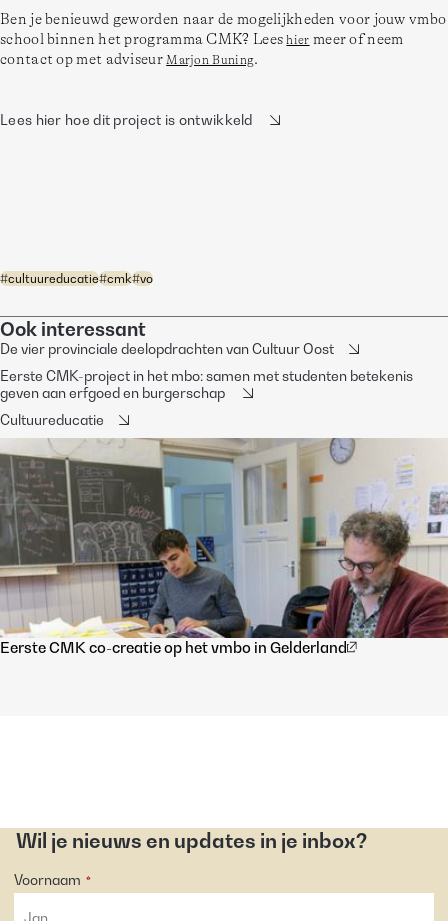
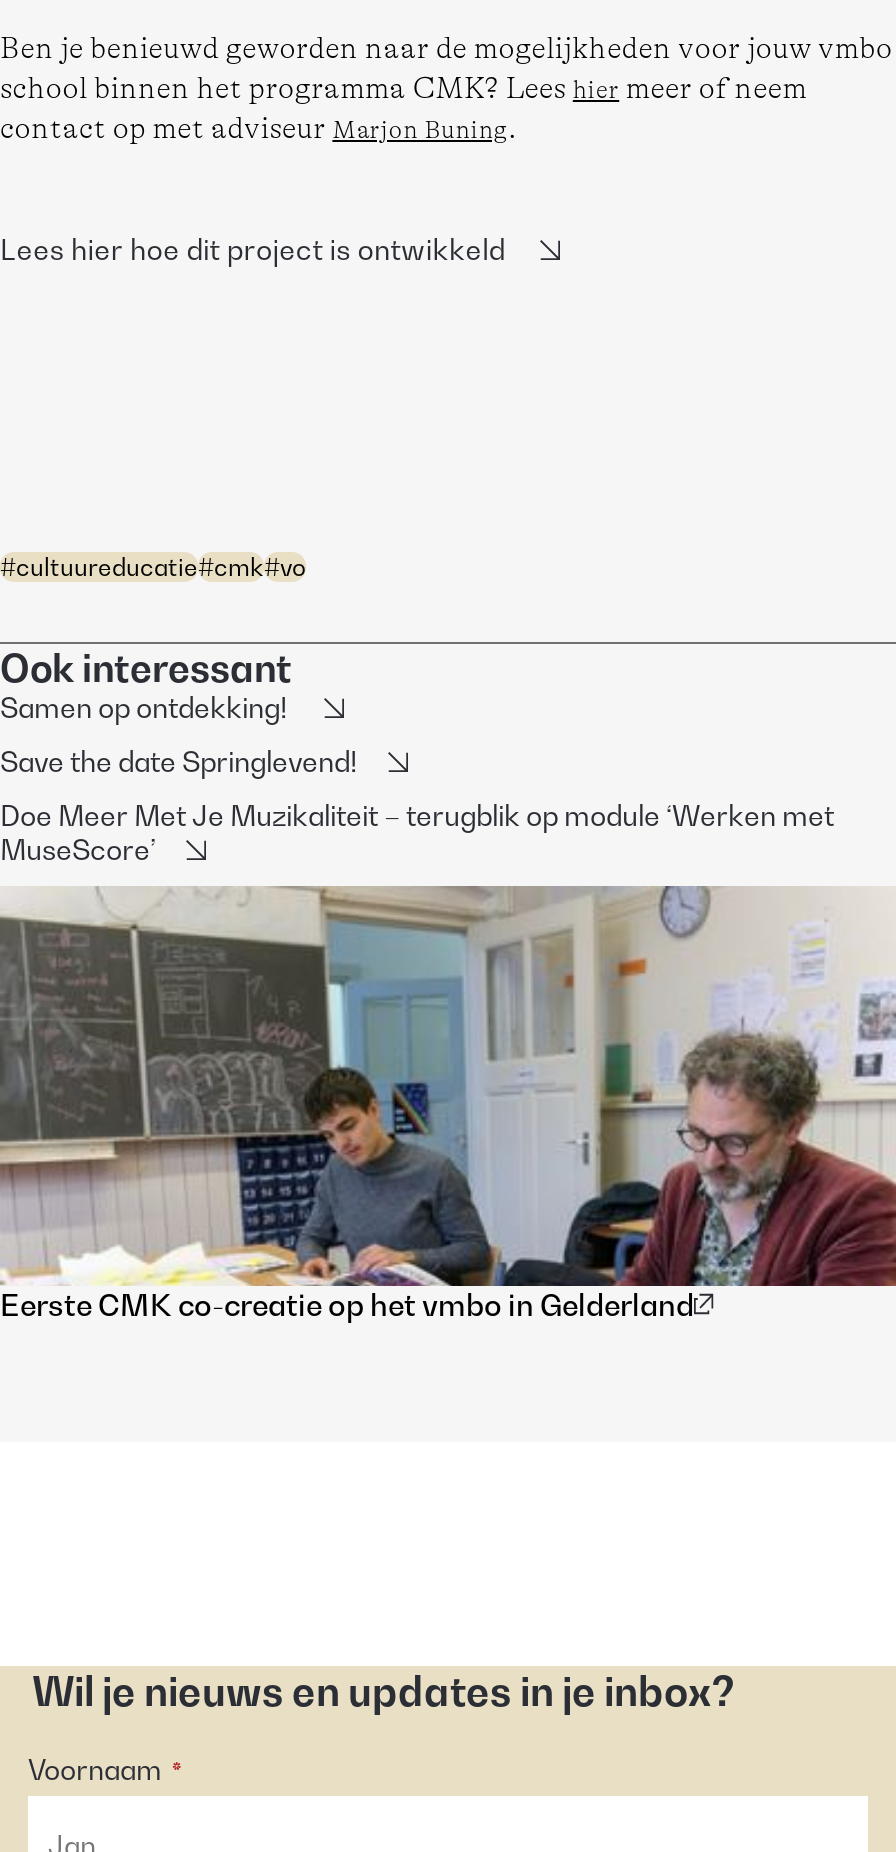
- De vier provinciale deelopdrachten van Cultuur Oost
+ Samen op ontdekking!

- Eerste CMK-project in het mbo: samen met studenten betekenis
- geven aan erfgoed en burgerschap
+ Save the date Springlevend!

- Cultuureducatie
+ Doe Meer Met Je Muzikaliteit – terugblik op module ‘Werken met
+ MuseScore’
